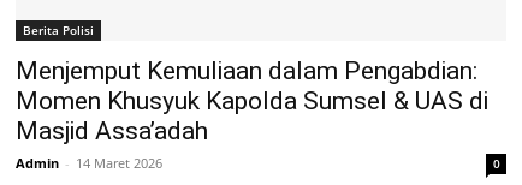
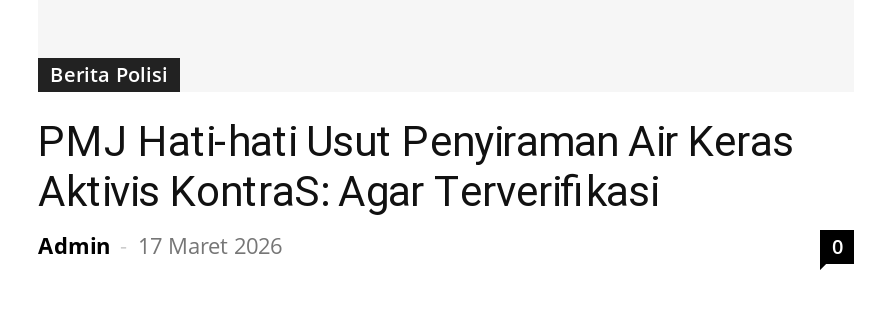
- Menjemput Kemuliaan dalam Pengabdian:
- Momen Khusyuk Kapolda Sumsel & UAS di
- Masjid Assa’adah
- Admin - 14 Maret 2026
+ PMJ Hati-hati Usut Penyiraman Air Keras
+ Aktivis KontraS: Agar Terverifikasi
+ Admin - 17 Maret 2026
